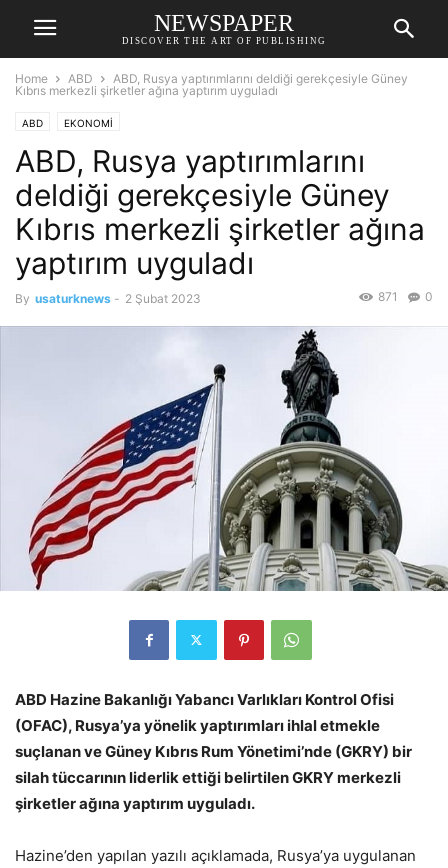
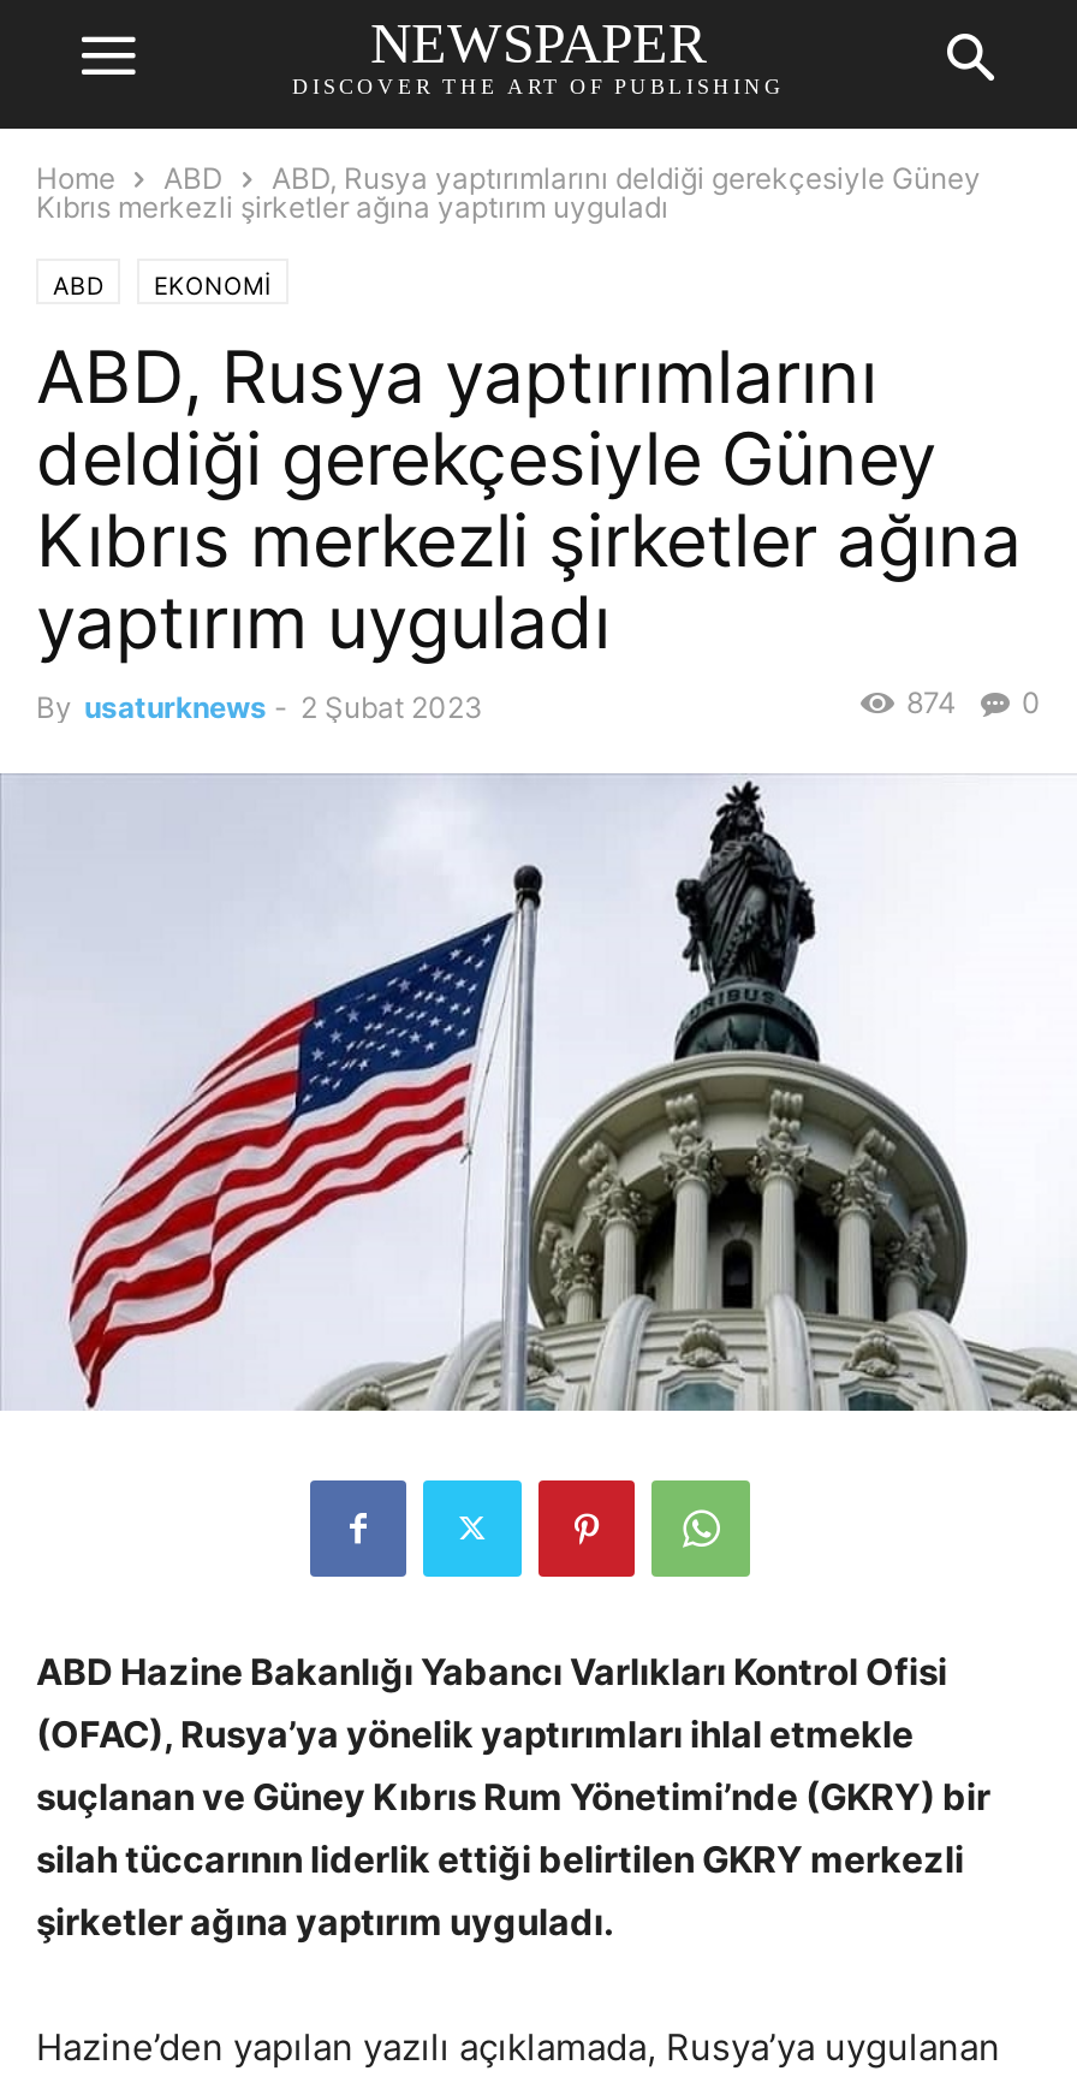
- 871 0
+ 874 0
